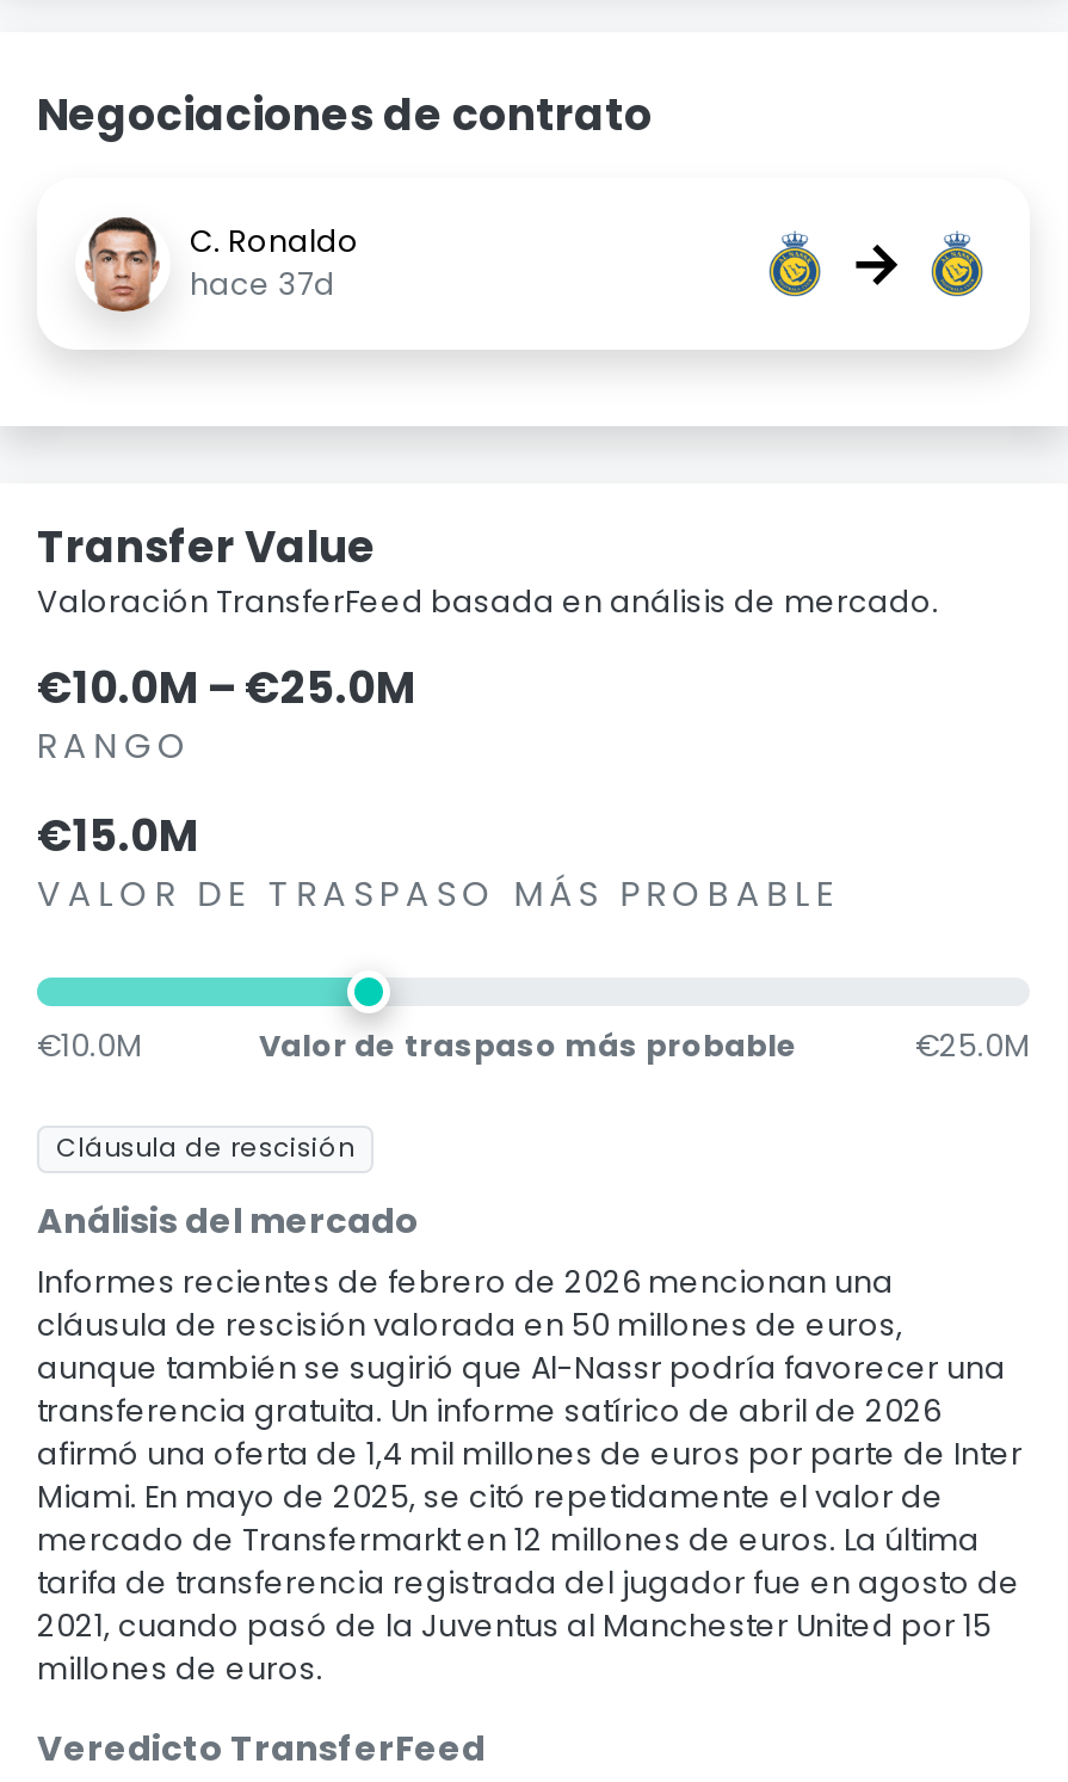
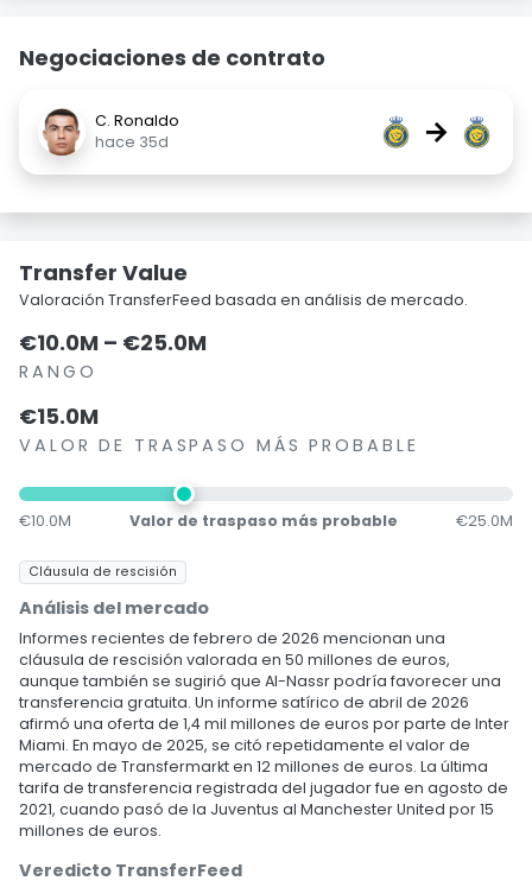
- hace 37d
+ hace 35d
